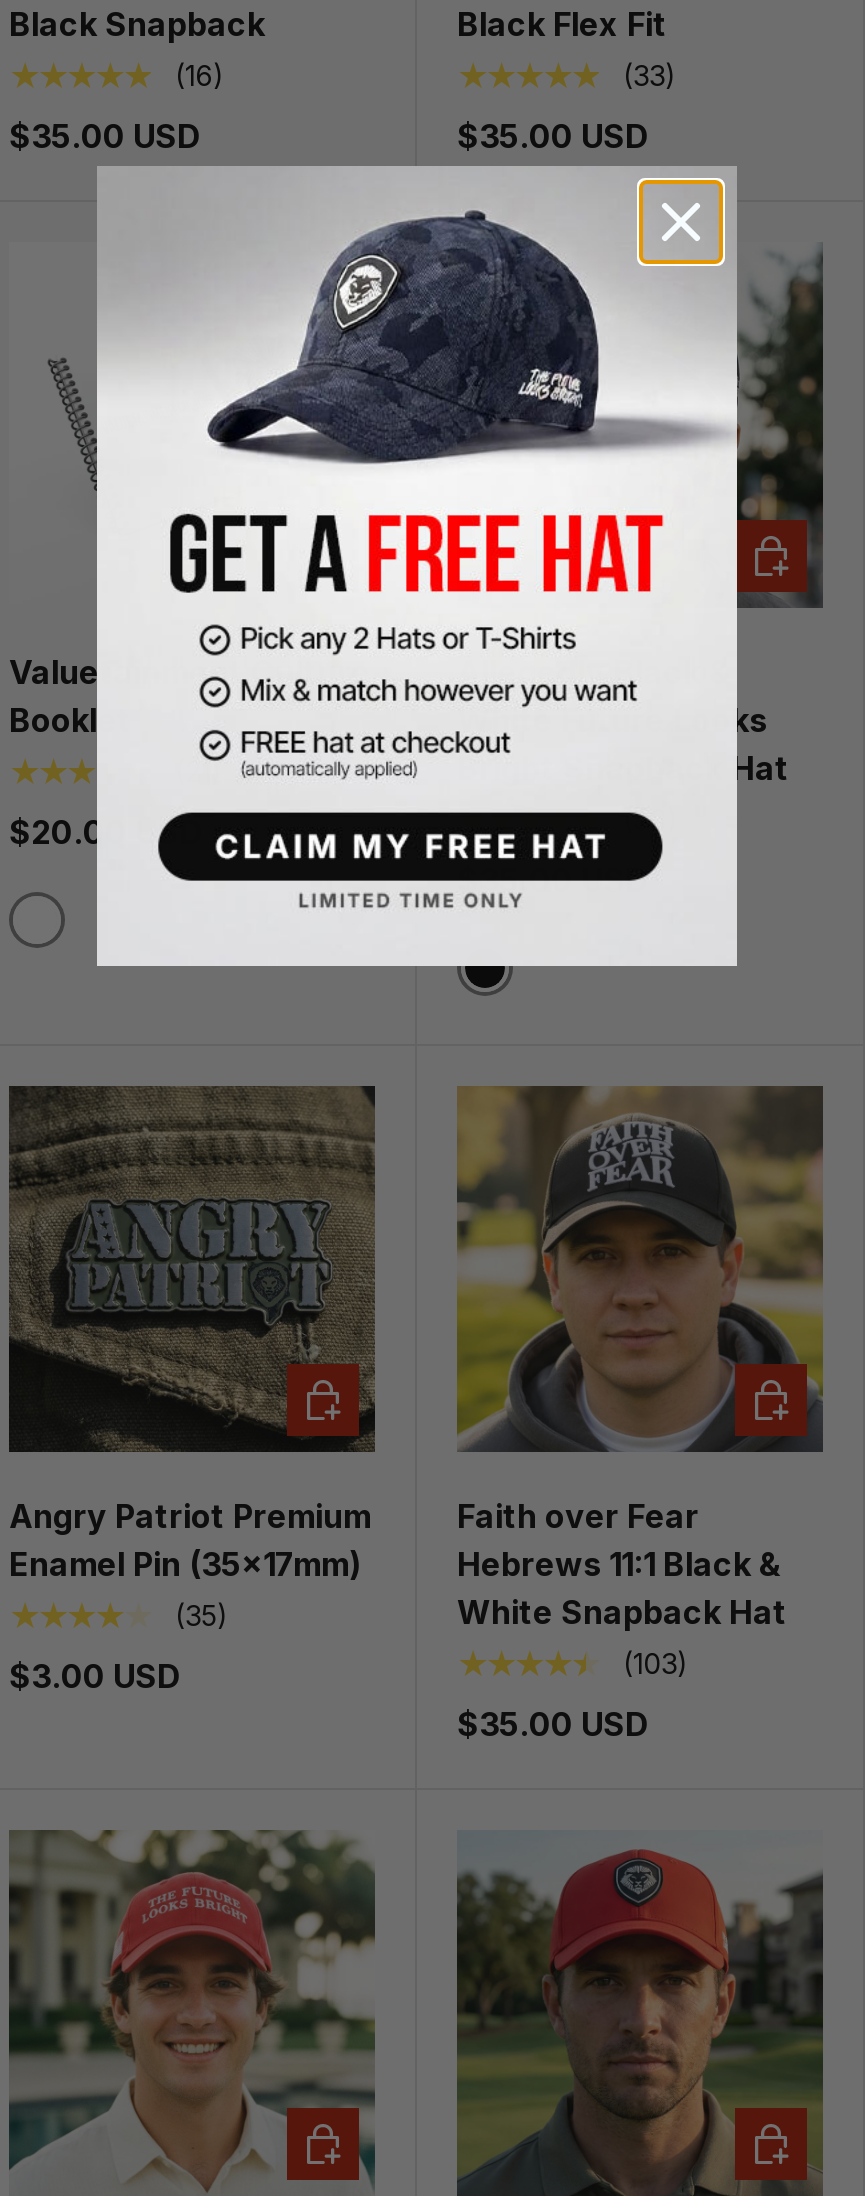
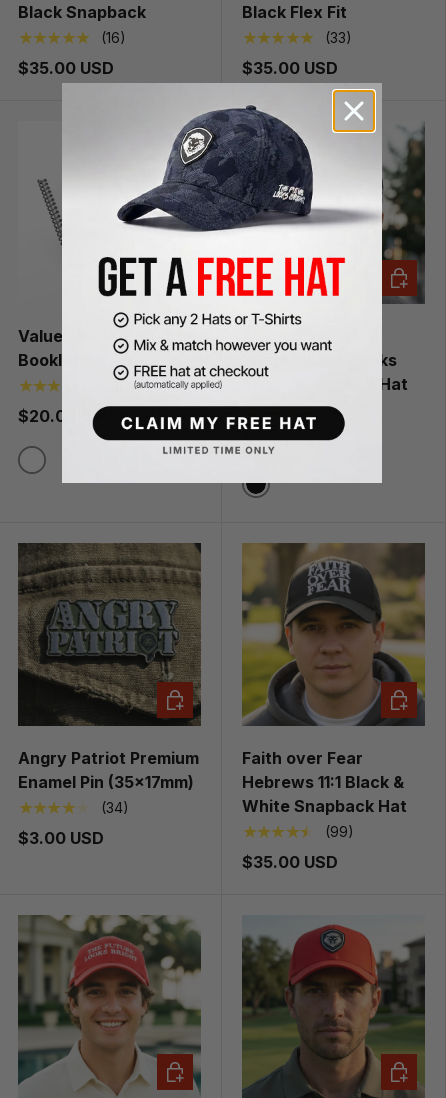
- (35)
+ (34)

- (103)
+ (99)
